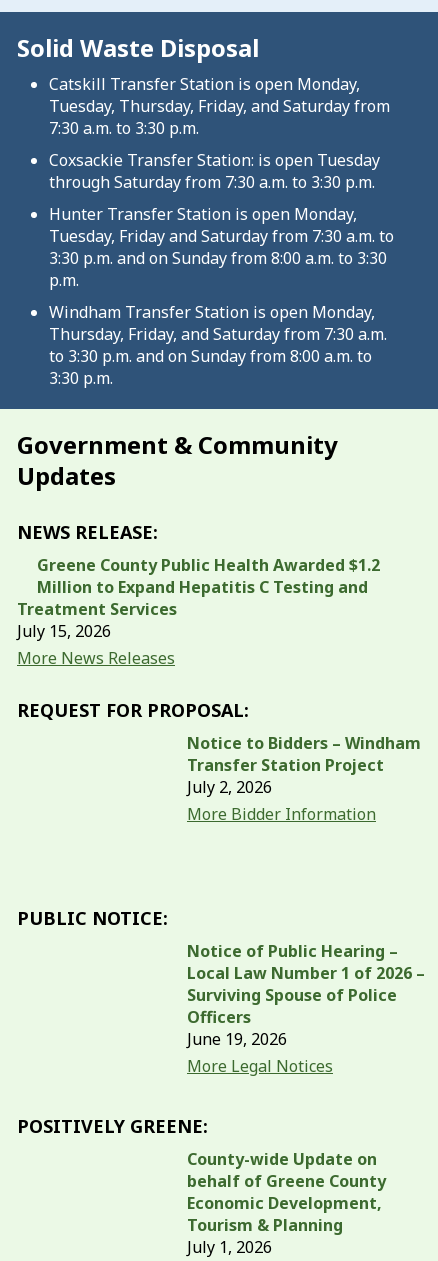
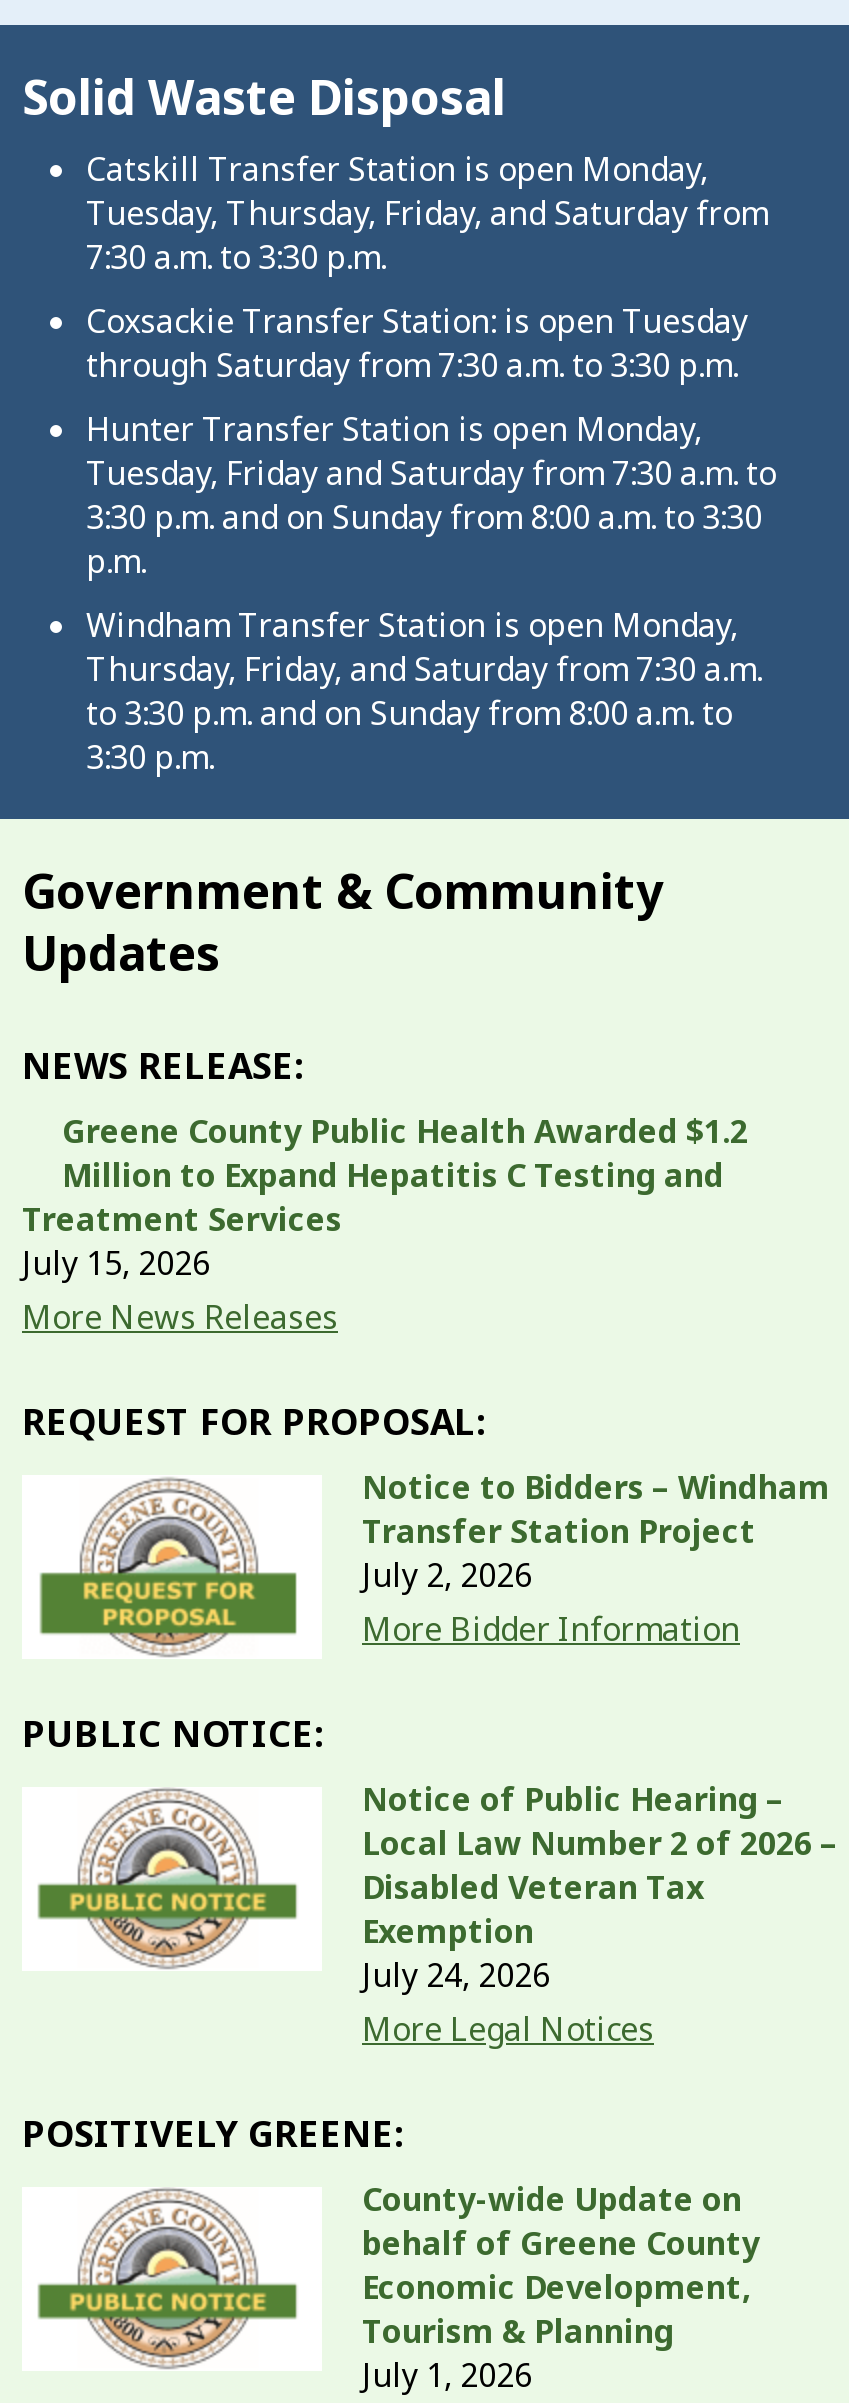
+ [image]

+ [image]

- Local Law Number 1 of 2026 –
- Surviving Spouse of Police
- Officers
- June 19, 2026
+ Local Law Number 2 of 2026 –
+ Disabled Veteran Tax
+ Exemption
+ July 24, 2026

+ [image]
